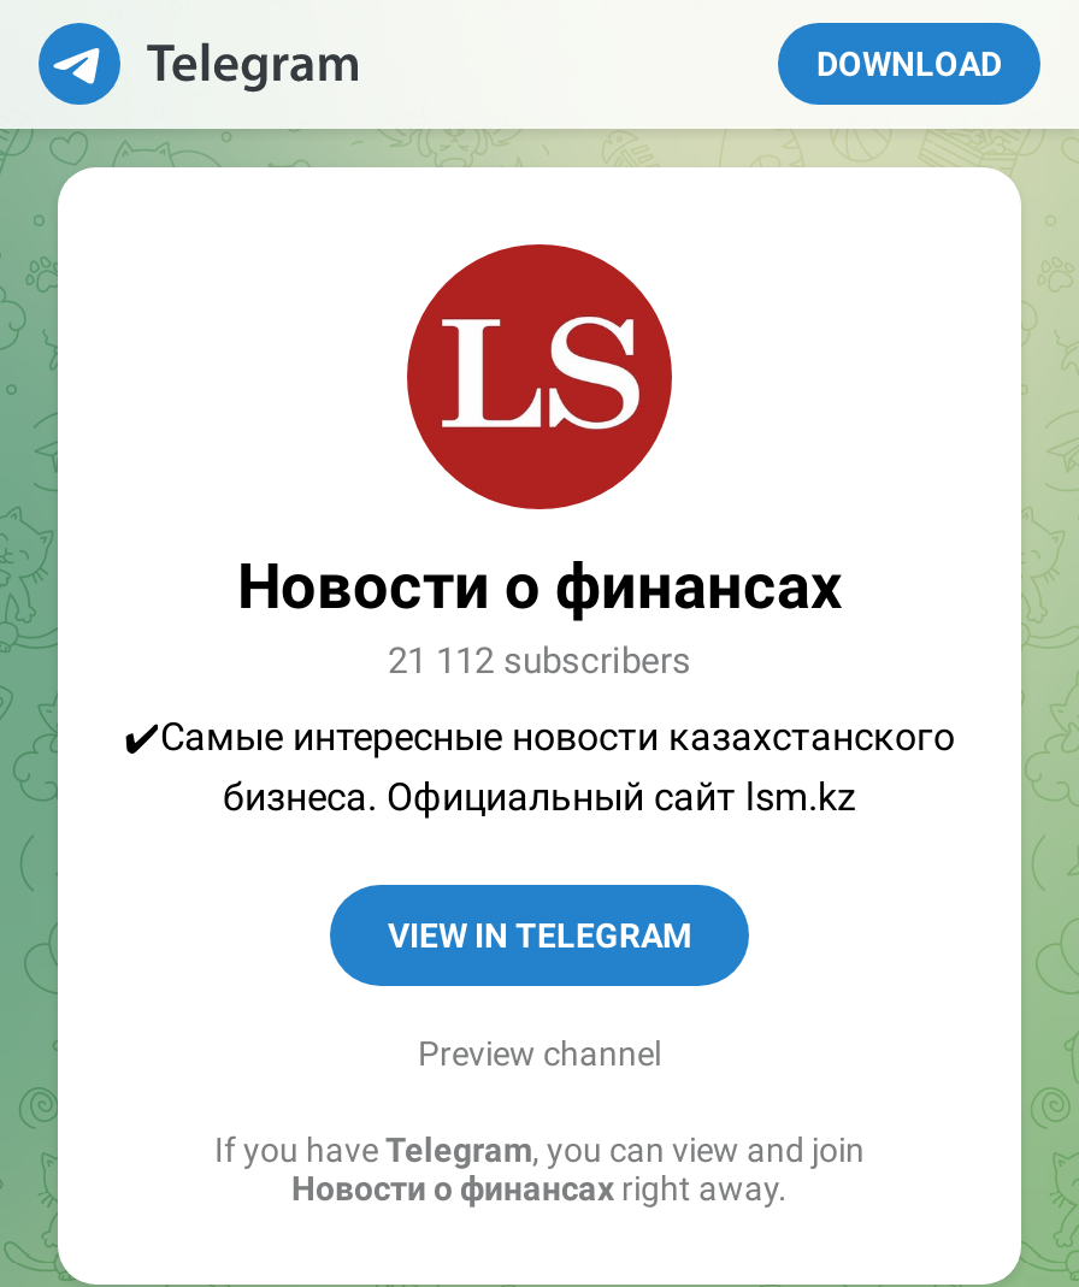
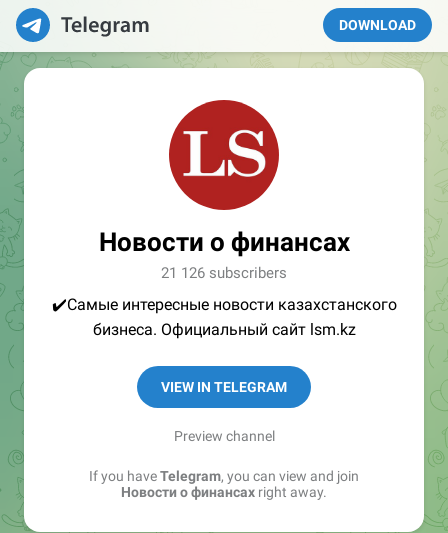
- 21 112 subscribers
+ 21 126 subscribers
